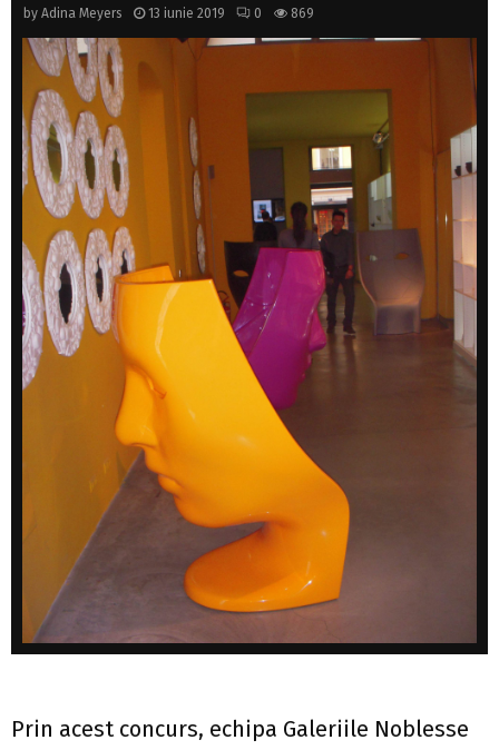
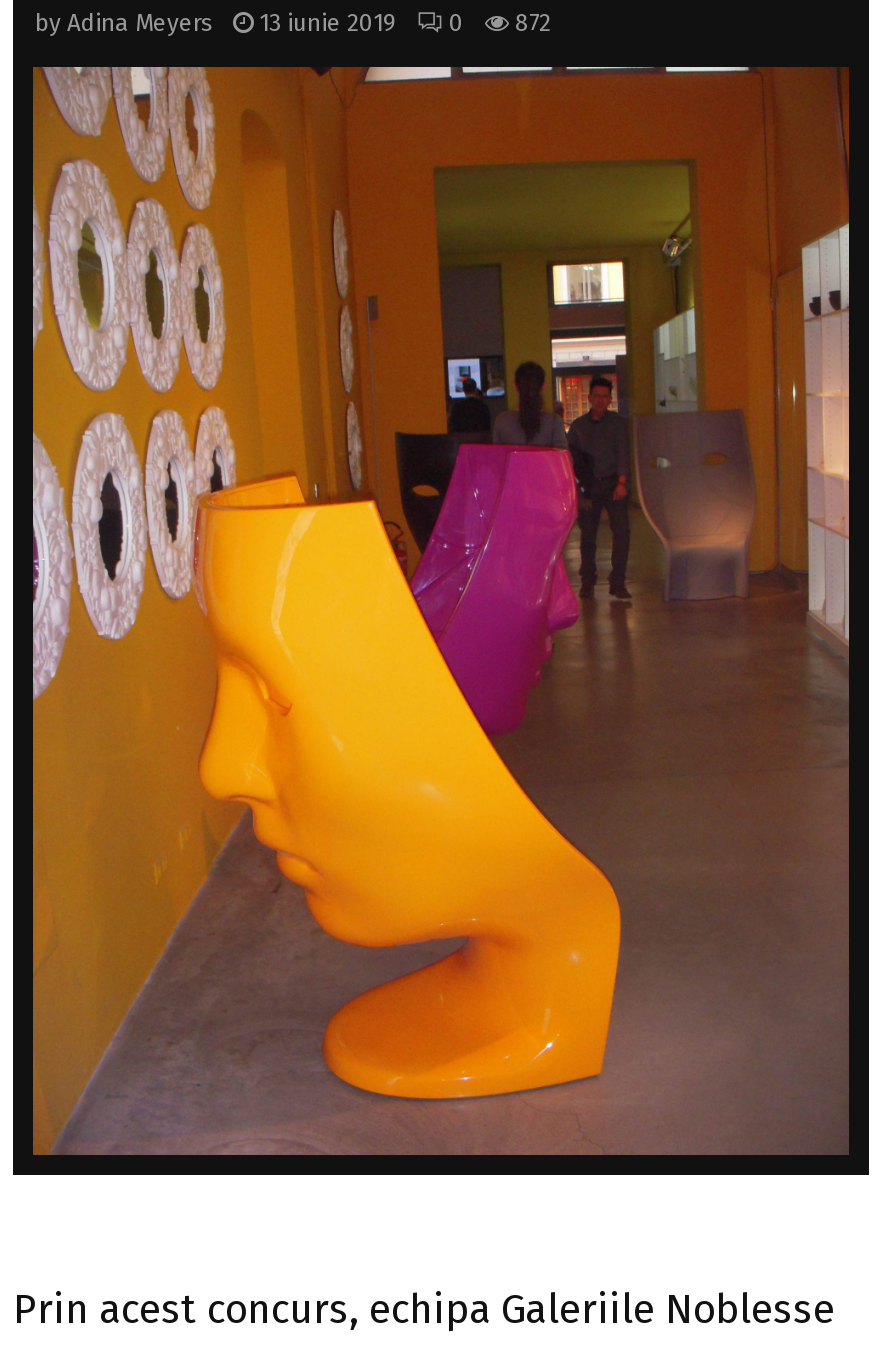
- by Adina Meyers 13 iunie 2019 0 869
+ by Adina Meyers 13 iunie 2019 0 872
